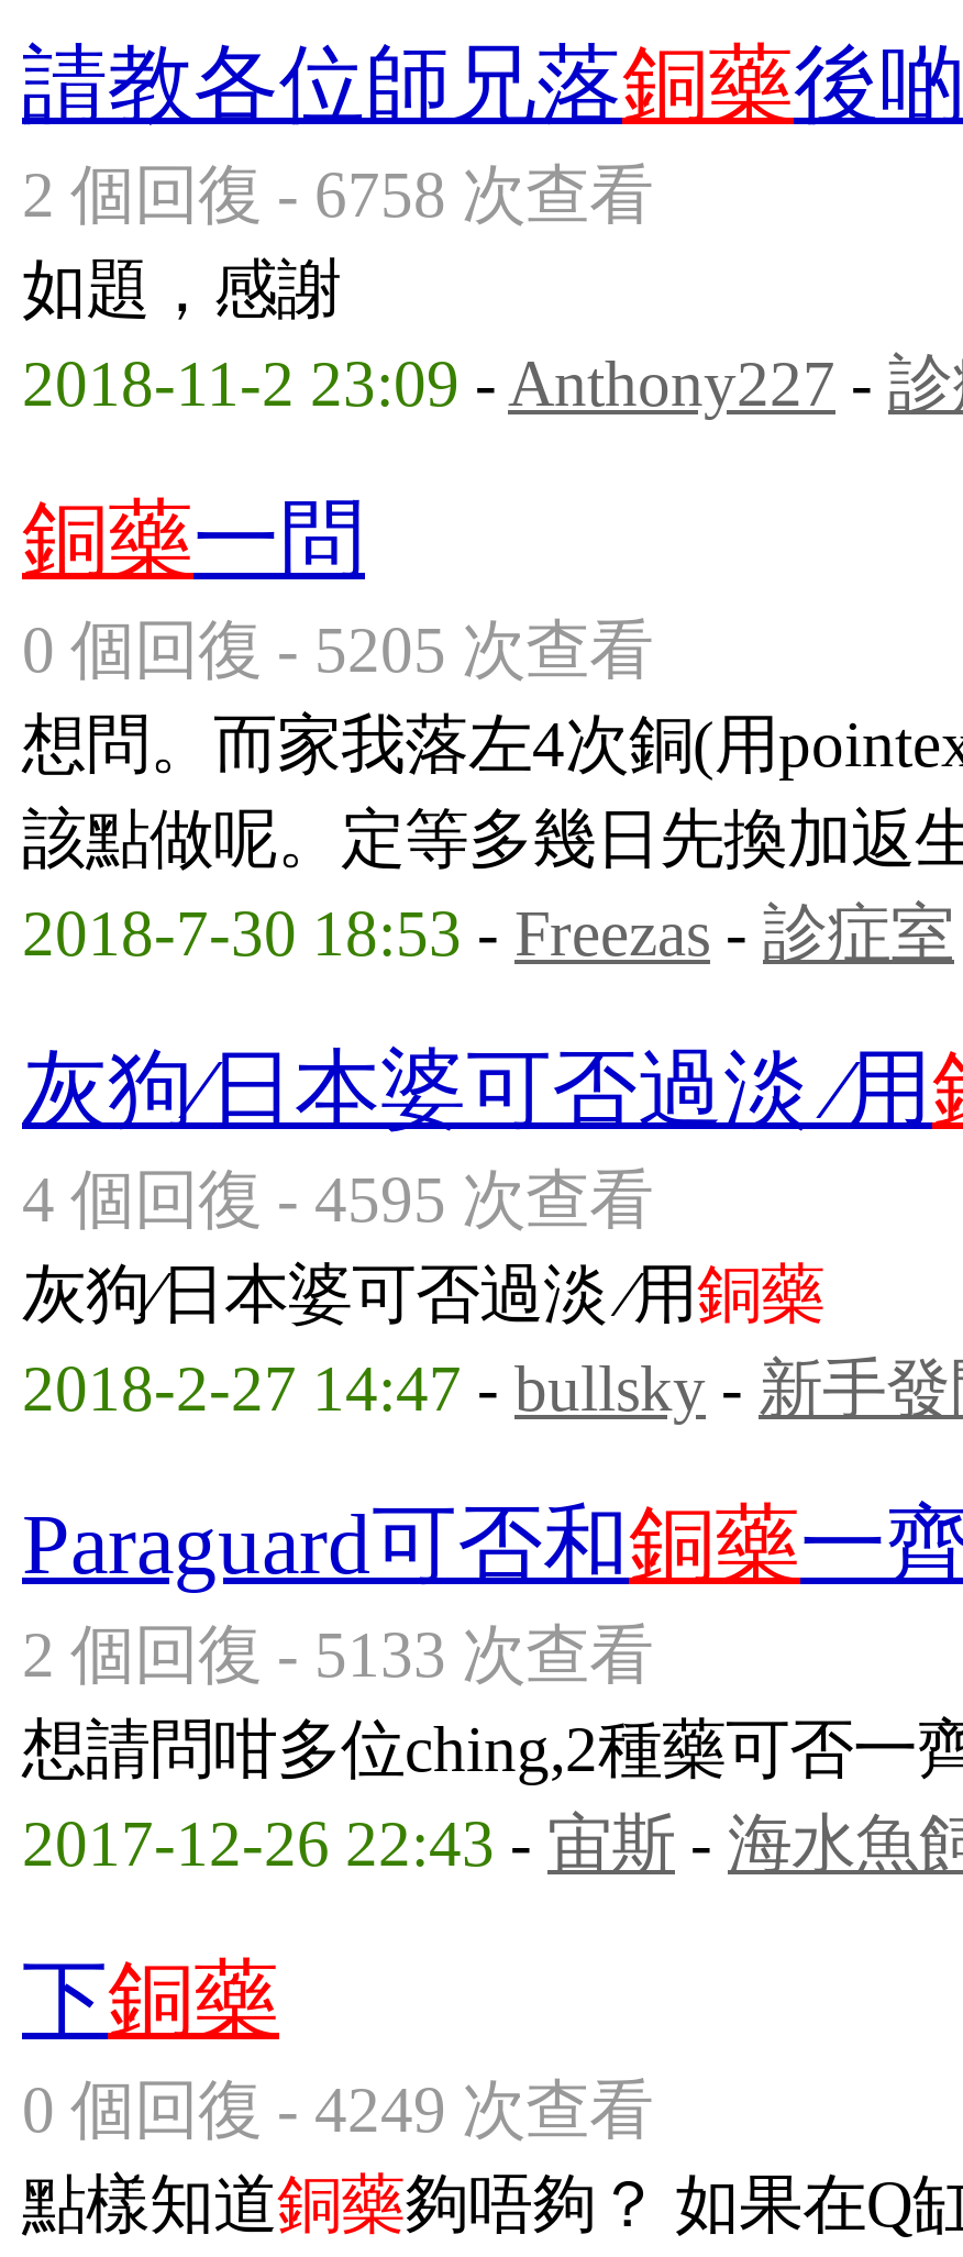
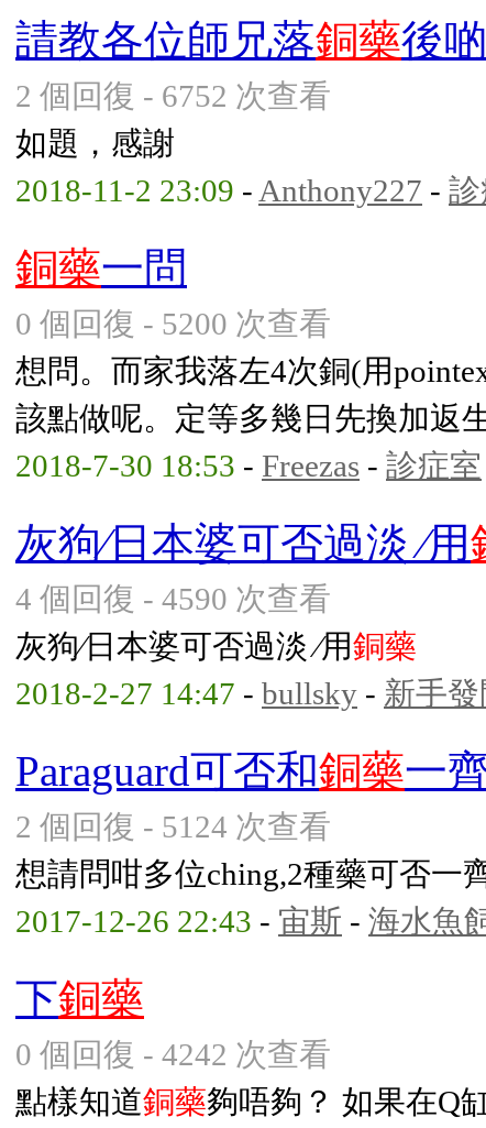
- 2 個回復 - 6758 次查看
+ 2 個回復 - 6752 次查看

- 0 個回復 - 5205 次查看
+ 0 個回復 - 5200 次查看

- 4 個回復 - 4595 次查看
+ 4 個回復 - 4590 次查看

- 2 個回復 - 5133 次查看
+ 2 個回復 - 5124 次查看

- 0 個回復 - 4249 次查看
+ 0 個回復 - 4242 次查看
